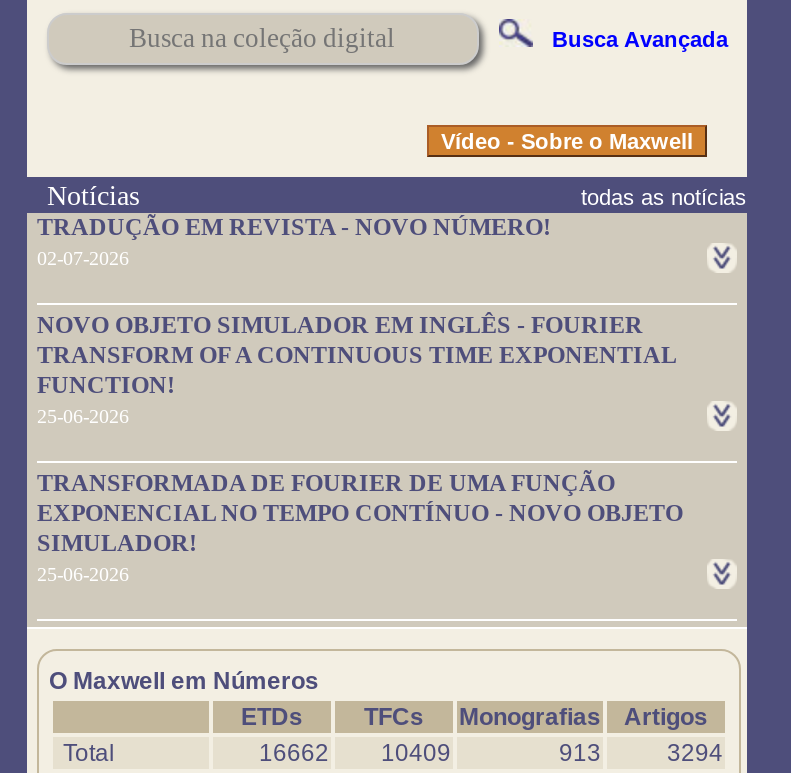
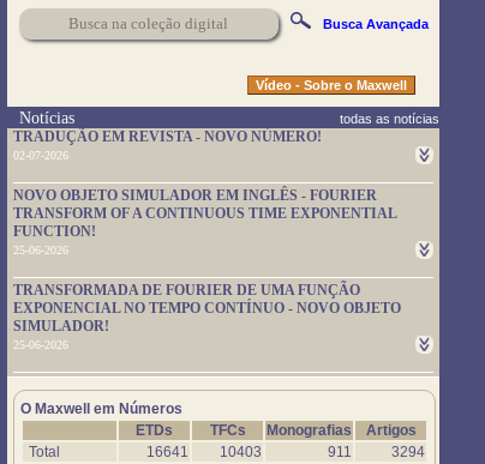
- 16662
+ 16641

- 10409
+ 10403

- 913
+ 911
